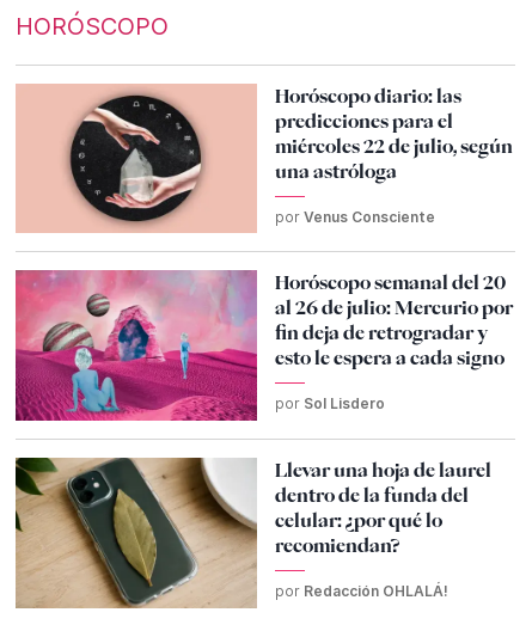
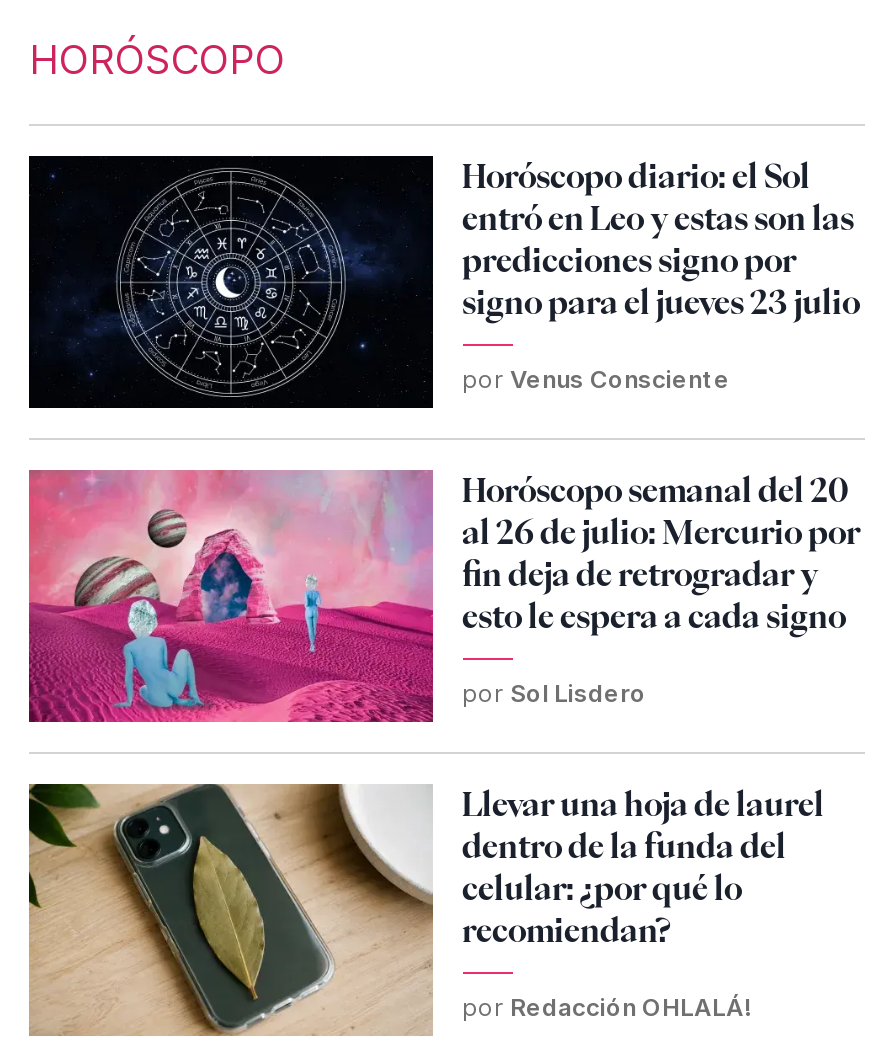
- [image]
- Horóscopo diario: las
- predicciones para el
- miércoles 22 de julio, según
- una astróloga
+ [image]
+ Horóscopo diario: el Sol
+ entró en Leo y estas son las
+ predicciones signo por
+ signo para el jueves 23 julio
